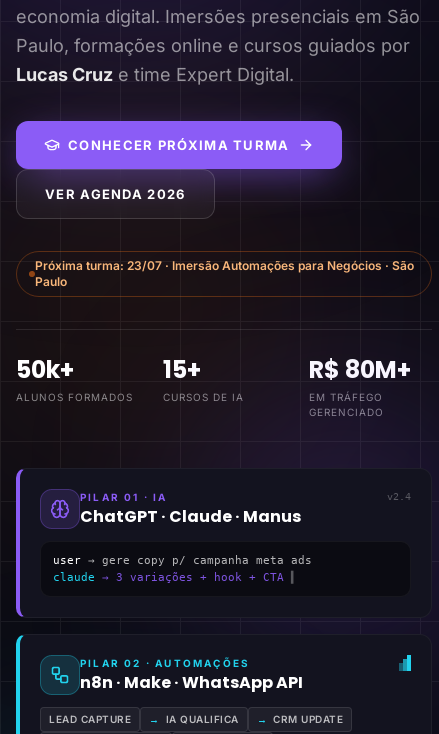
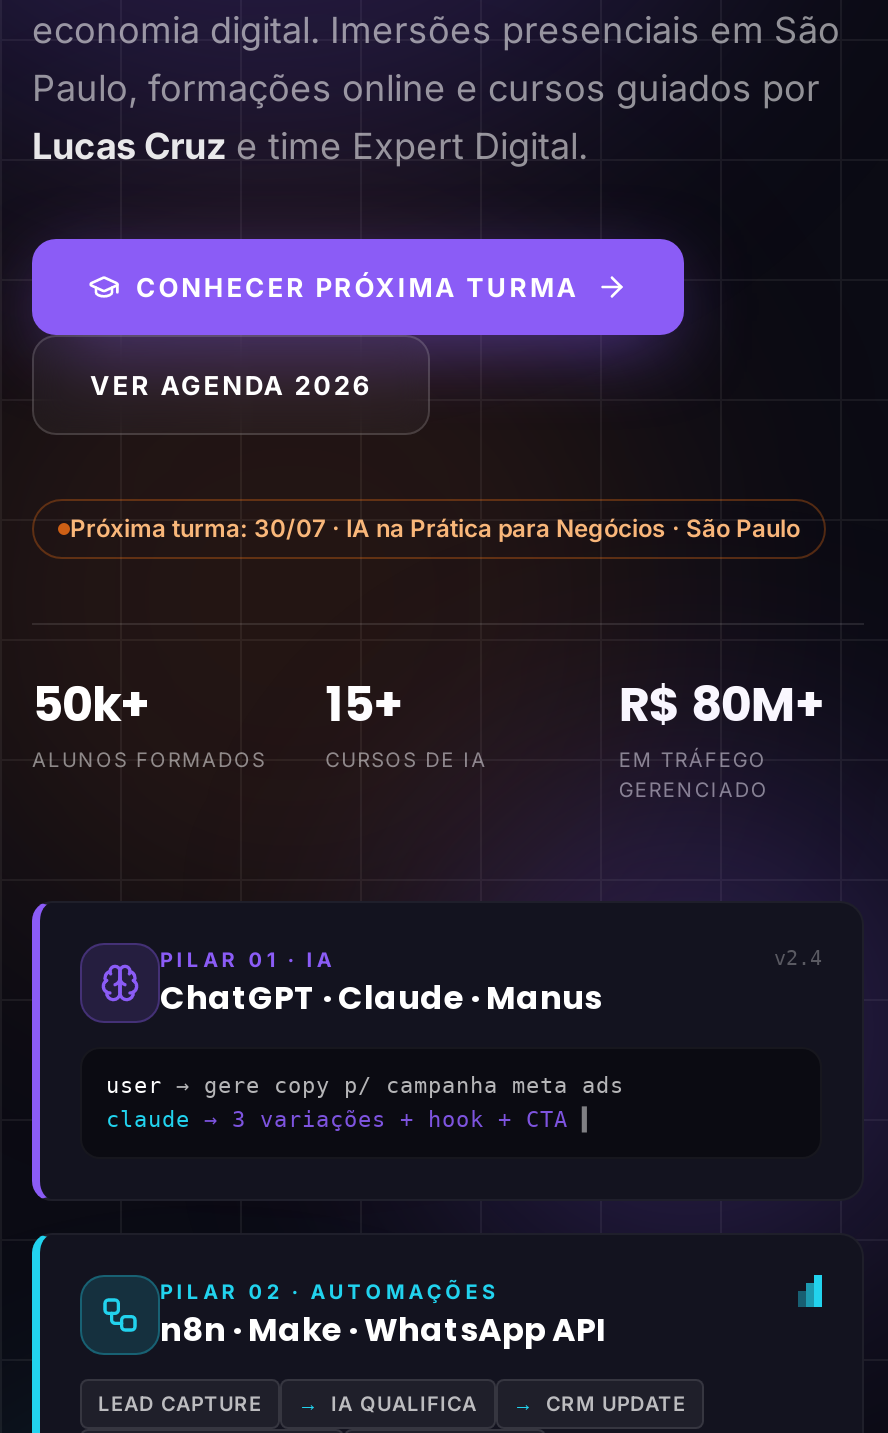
- Próxima turma: 23/07 · Imersão Automações para Negócios · São
- Paulo
+ Próxima turma: 30/07 · IA na Prática para Negócios · São Paulo
